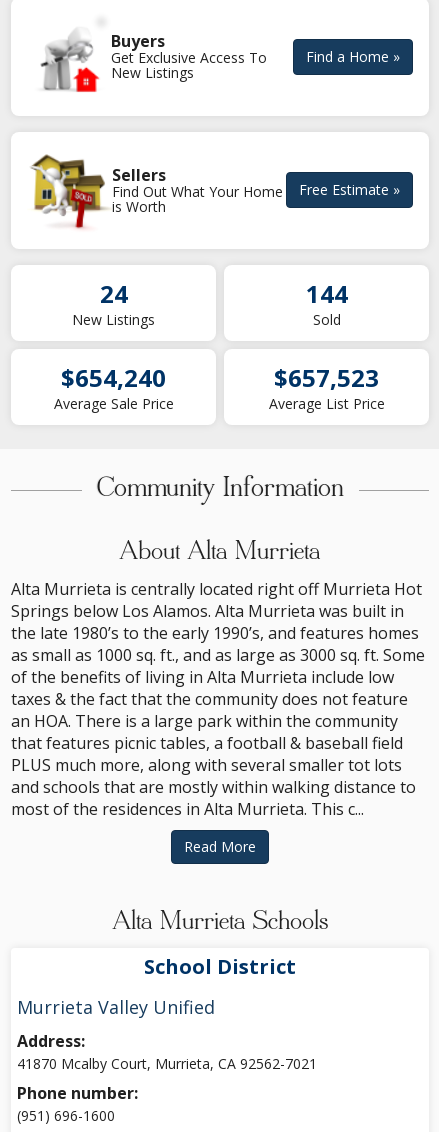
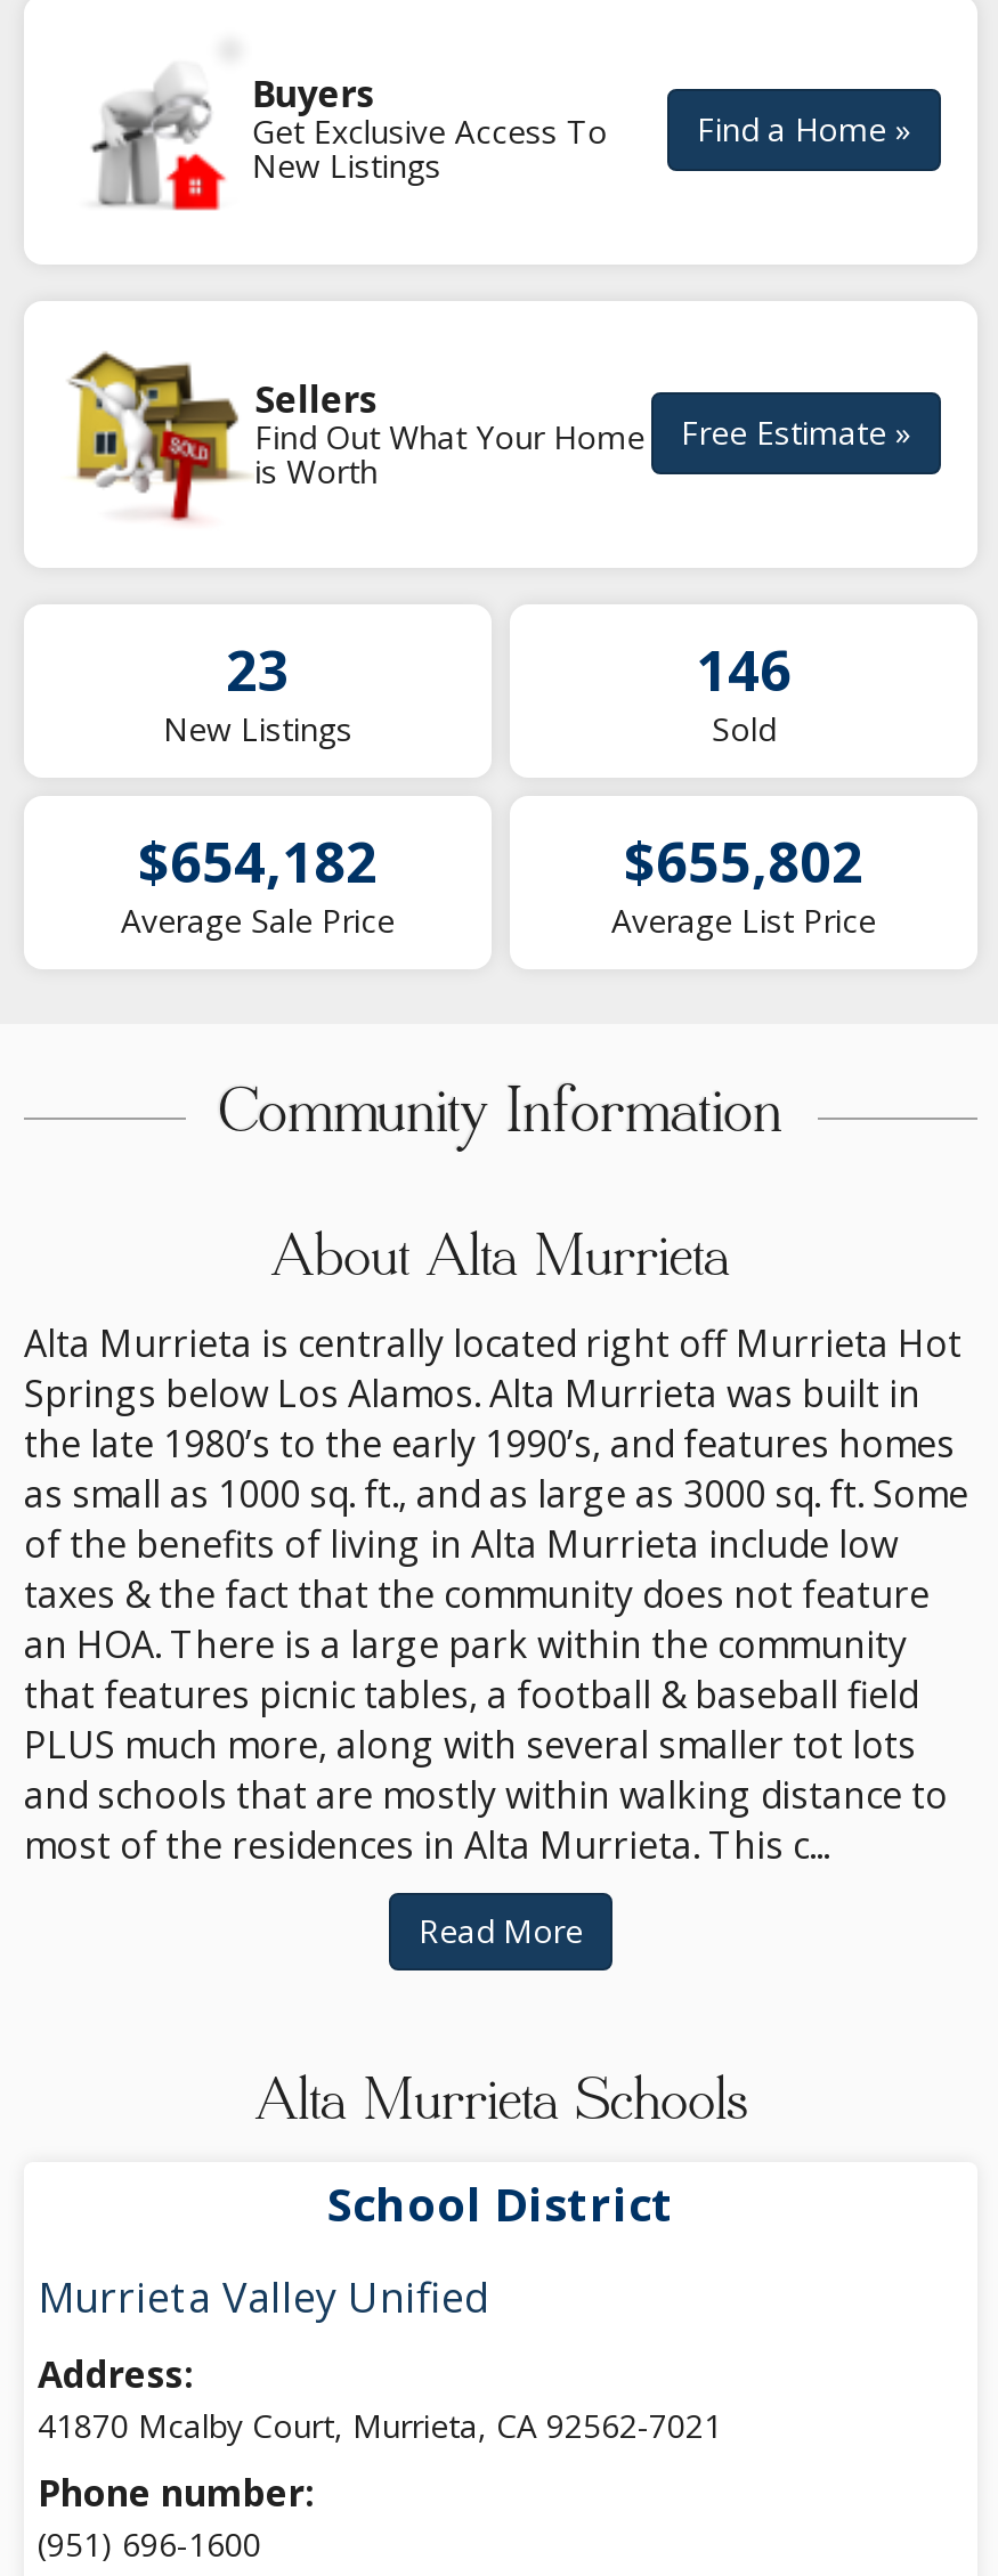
- 24
+ 23

- 144
+ 146

- $654,240
+ $654,182

- $657,523
+ $655,802
